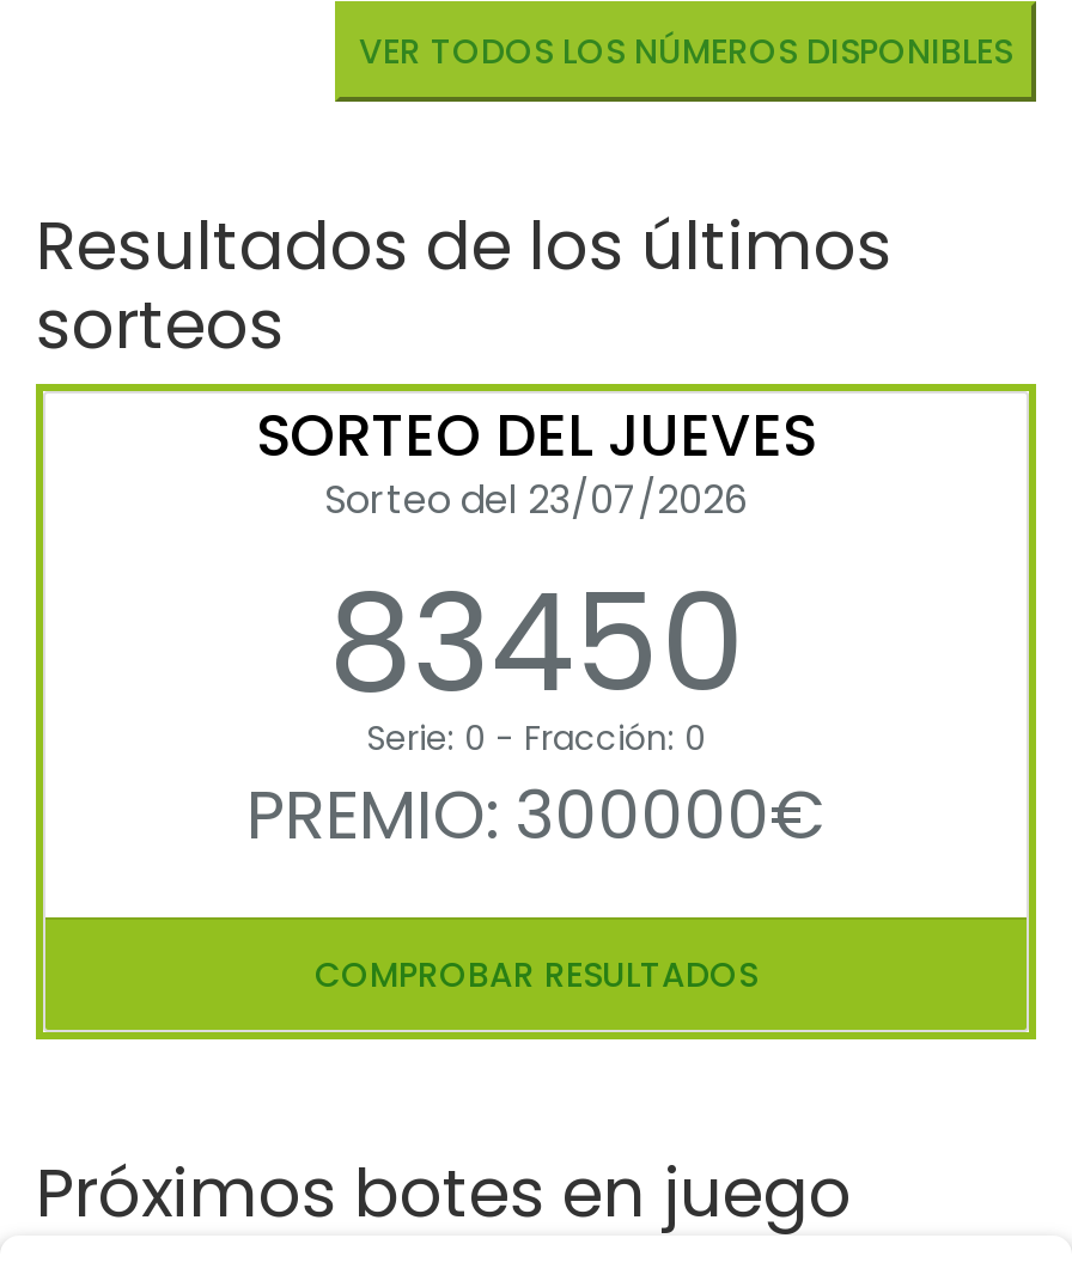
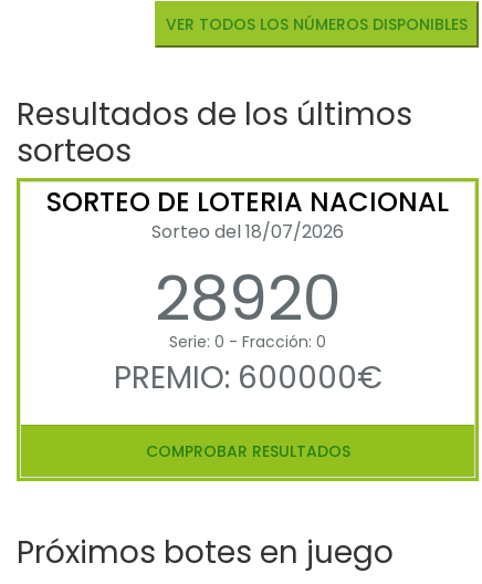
- SORTEO DEL JUEVES
- Sorteo del 23/07/2026
- 83450
+ SORTEO DE LOTERIA NACIONAL
+ Sorteo del 18/07/2026
+ 28920

- PREMIO: 300000€
+ PREMIO: 600000€
